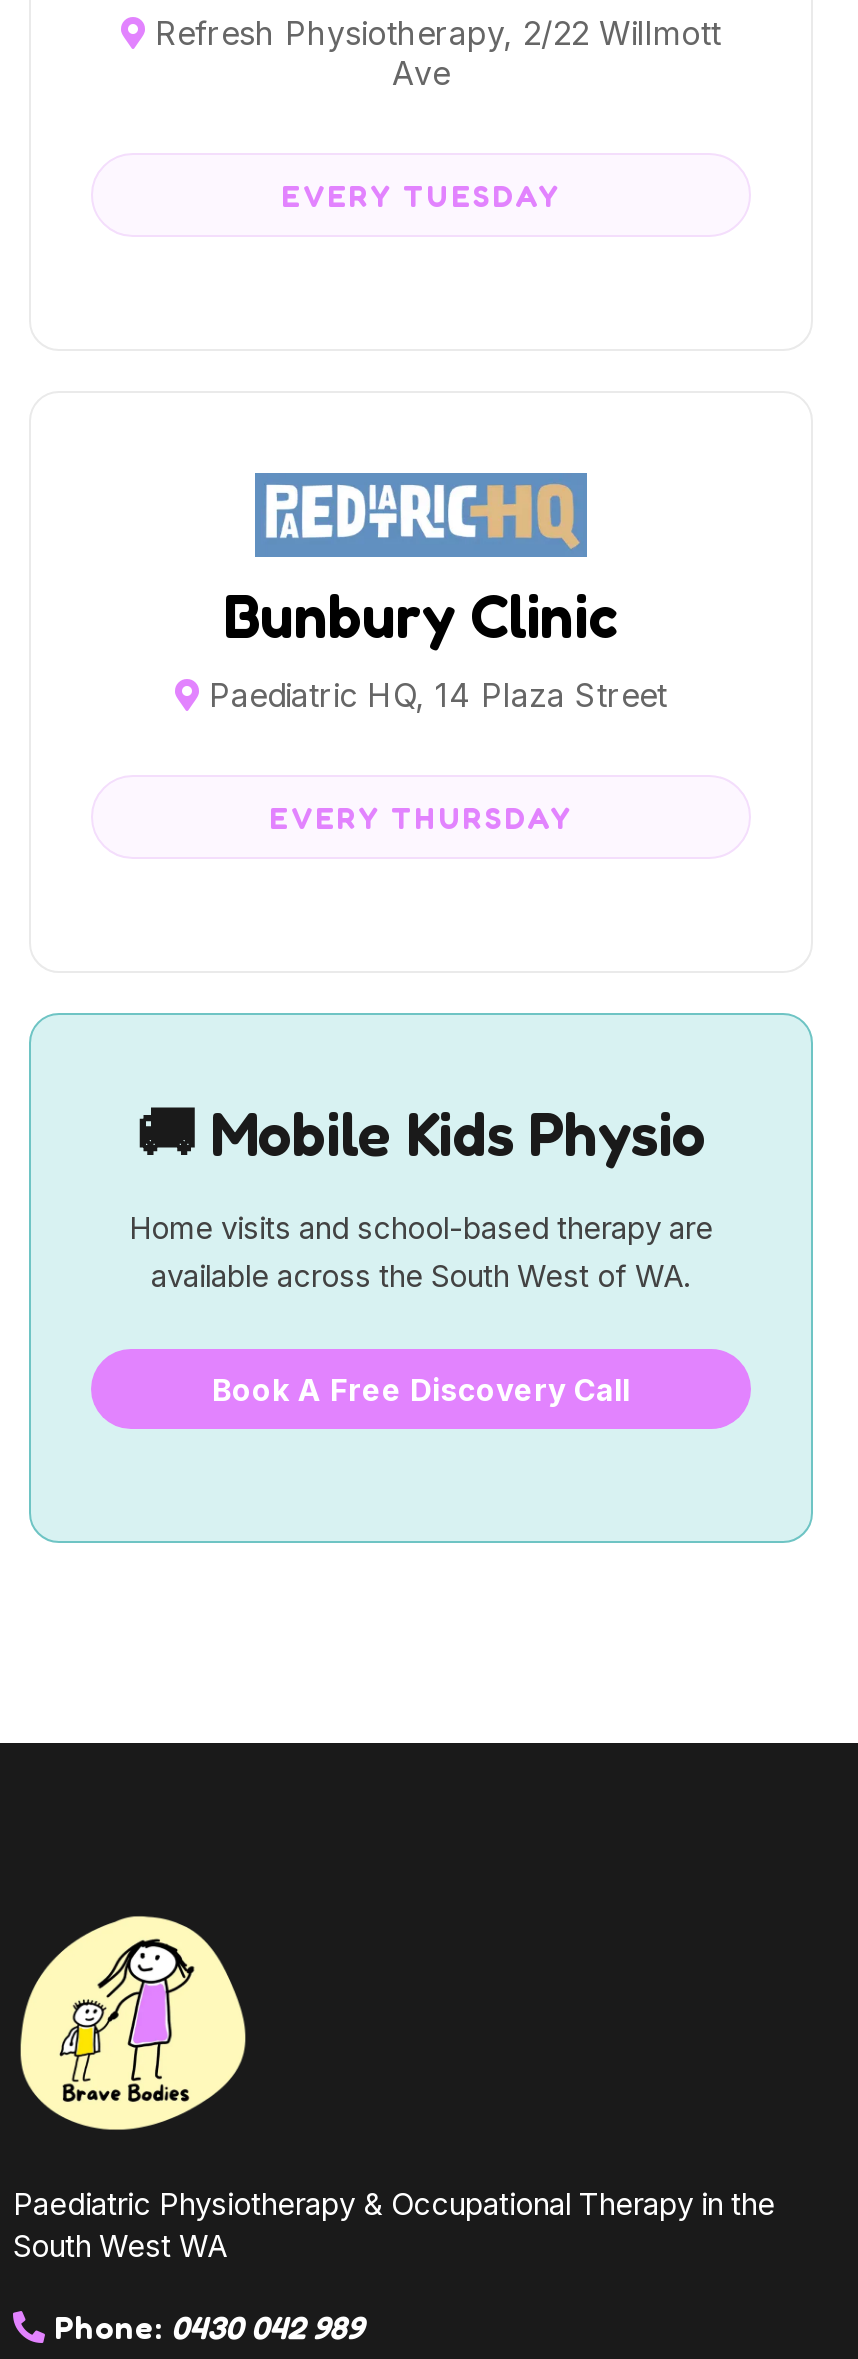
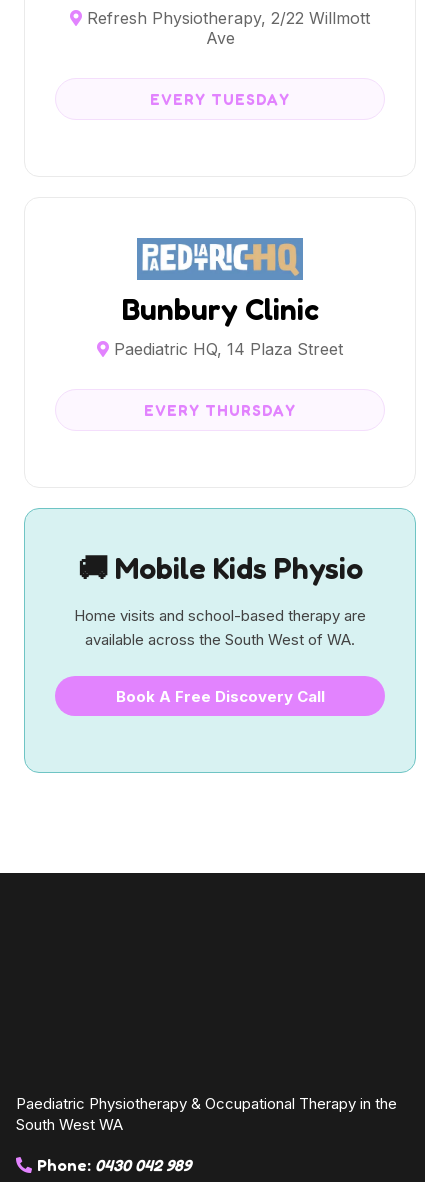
- [image]
